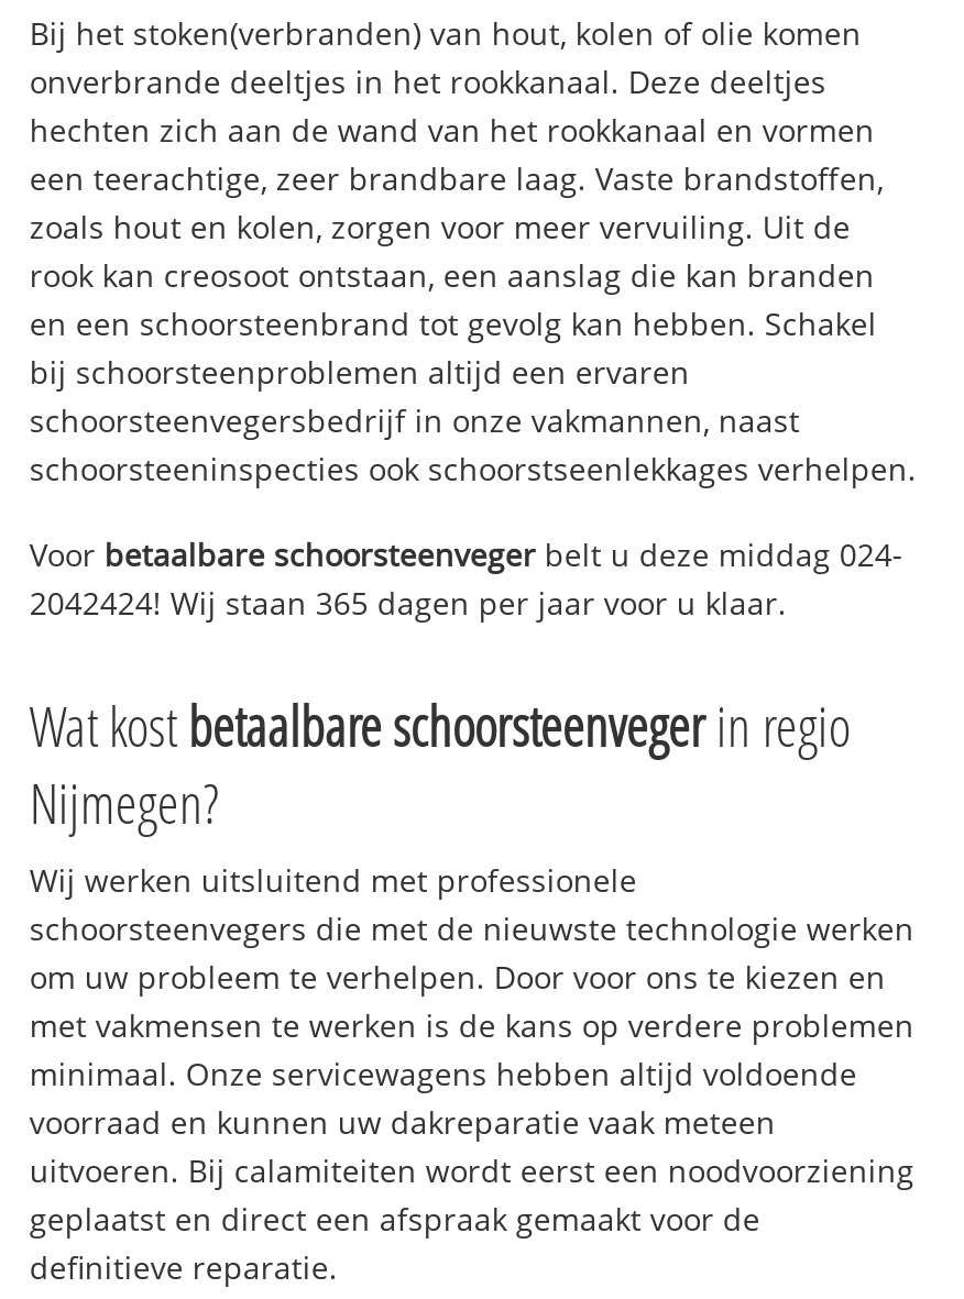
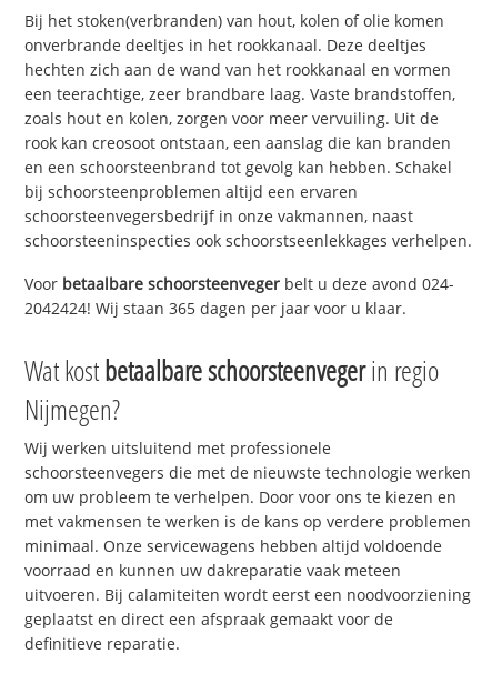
- Voor betaalbare schoorsteenveger belt u deze middag 024-
+ Voor betaalbare schoorsteenveger belt u deze avond 024-
